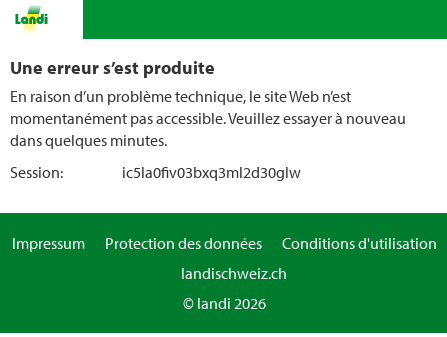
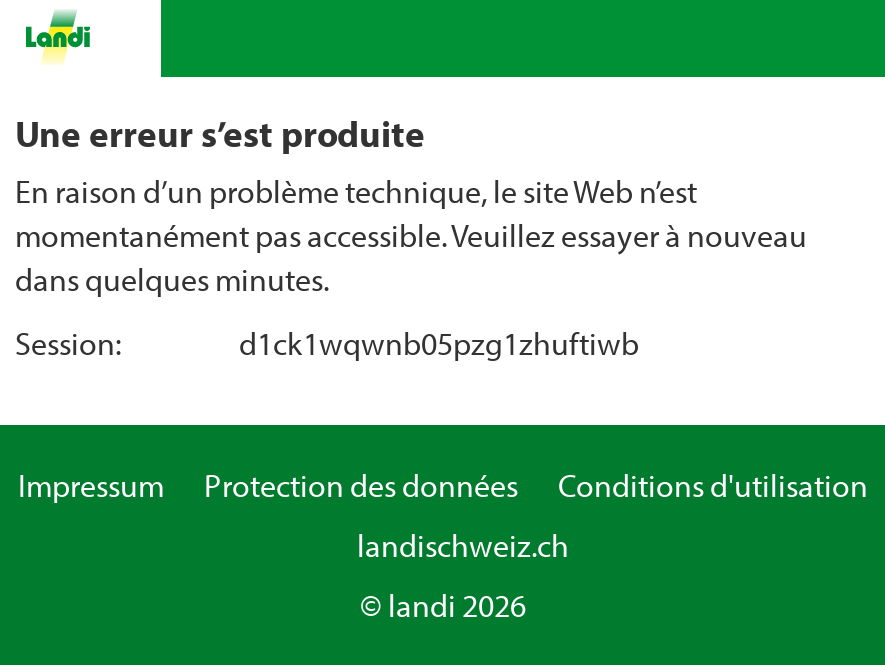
- ic5la0fiv03bxq3ml2d30glw
+ d1ck1wqwnb05pzg1zhuftiwb
